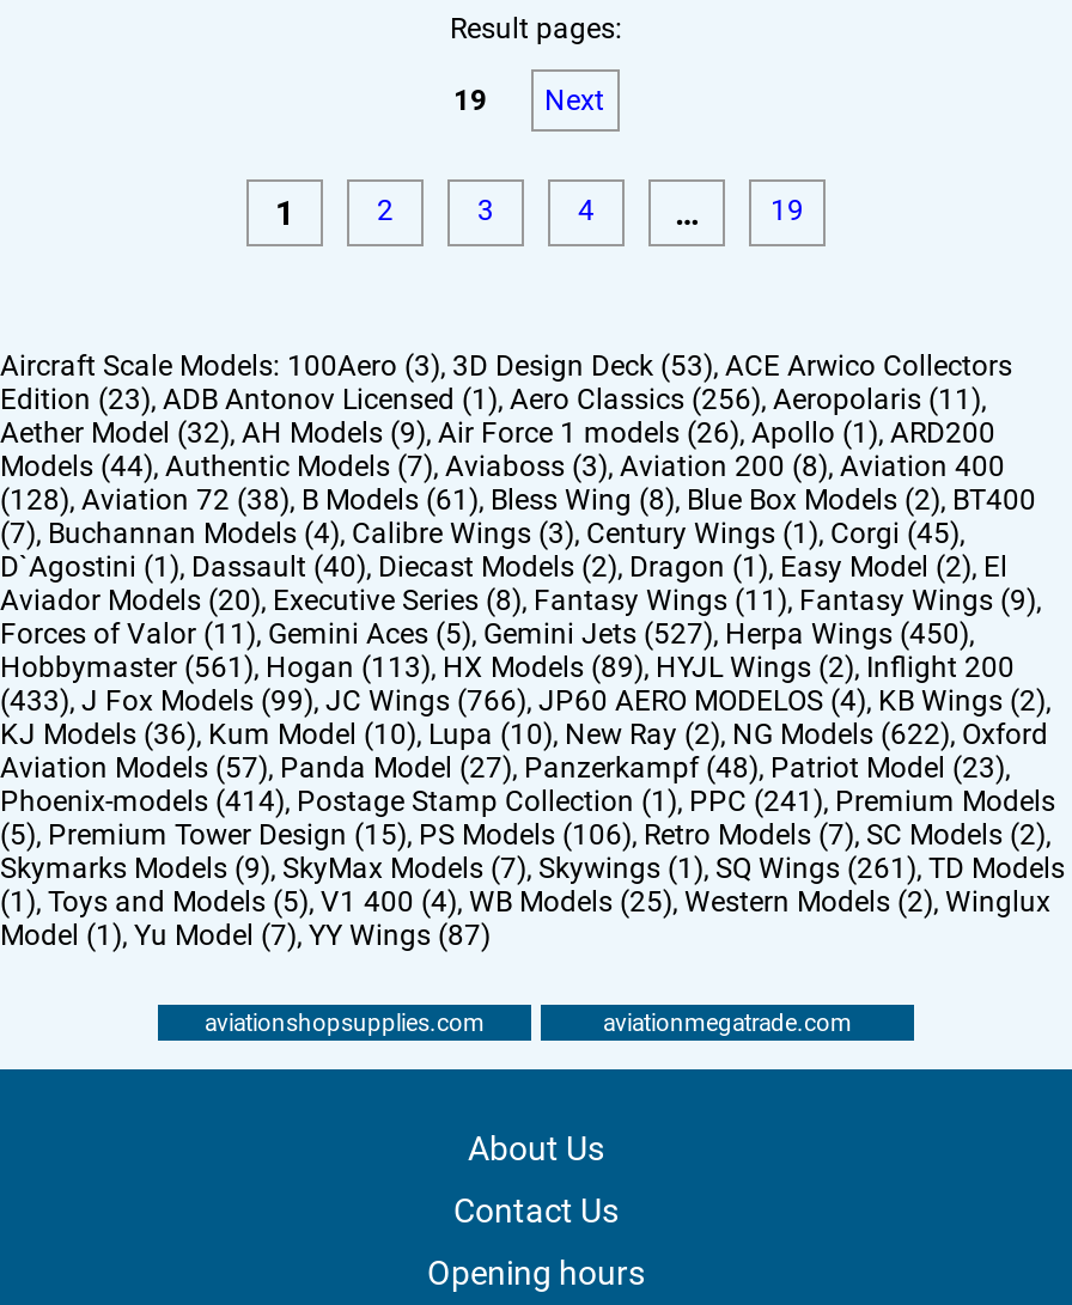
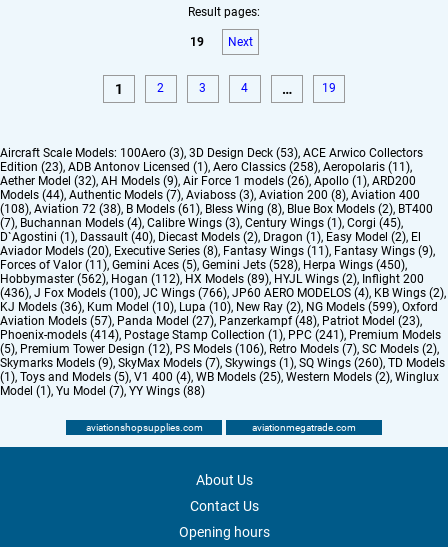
- Edition (23), ADB Antonov Licensed (1), Aero Classics (256), Aeropolaris (11)
+ Edition (23), ADB Antonov Licensed (1), Aero Classics (258), Aeropolaris (11)

- (128), Aviation 72 (38), B Models (61), Bless Wing (8), Blue Box Models (2), BT400
+ (108), Aviation 72 (38), B Models (61), Bless Wing (8), Blue Box Models (2), BT400

- Forces of Valor (11), Gemini Aces (5), Gemini Jets (527), Herpa Wings (450)
+ Forces of Valor (11), Gemini Aces (5), Gemini Jets (528), Herpa Wings (450)

- Hobbymaster (561), Hogan (113), HX Models (89),HYJL Wings (2), Inflight 200
+ Hobbymaster (562), Hogan (112), HX Models (89),HYJL Wings (2), Inflight 200

- (433), J Fox Models (99), JC Wings (766), JP60 AERO MODELOS (4), KB Wings (2)
+ (436), J Fox Models (100), JC Wings (766), JP60 AERO MODELOS (4), KB Wings (2)

- KJ Models (36), Kum Model (10),Lupa (10), New Ray (2), NG Models (622), Oxford
+ KJ Models (36), Kum Model (10),Lupa (10), New Ray (2), NG Models (599), Oxford

- (5), Premium Tower Design (15), PS Models (106), Retro Models (7), SC Models (2)
+ (5), Premium Tower Design (12), PS Models (106), Retro Models (7), SC Models (2)

- Skymarks Models (9), SkyMax Models (7), Skywings (1), SQ Wings (261), TD Models
+ Skymarks Models (9), SkyMax Models (7), Skywings (1), SQ Wings (260), TD Models

- Model (1), Yu Model (7), YY Wings (87)
+ Model (1), Yu Model (7), YY Wings (88)
